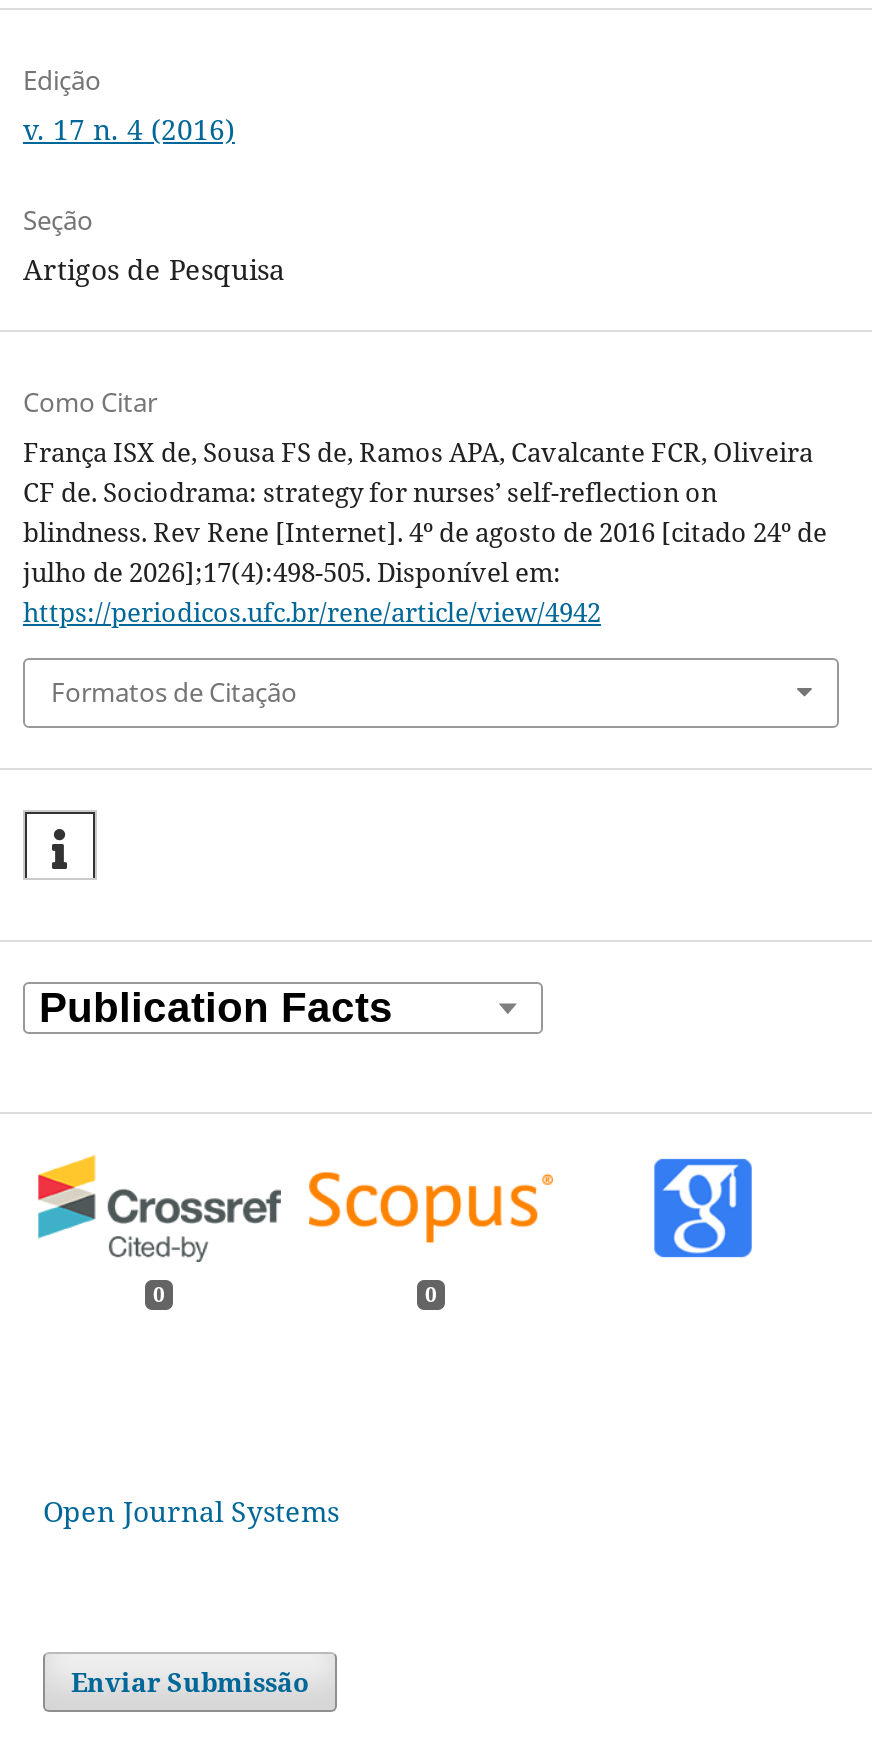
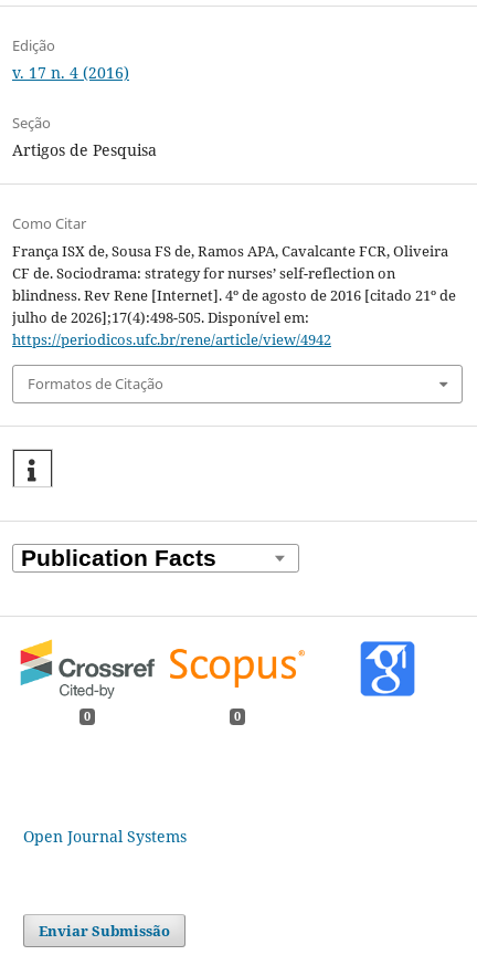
- blindness. Rev Rene [Internet]. 4º de agosto de 2016 [citado 24º de
+ blindness. Rev Rene [Internet]. 4º de agosto de 2016 [citado 21º de
